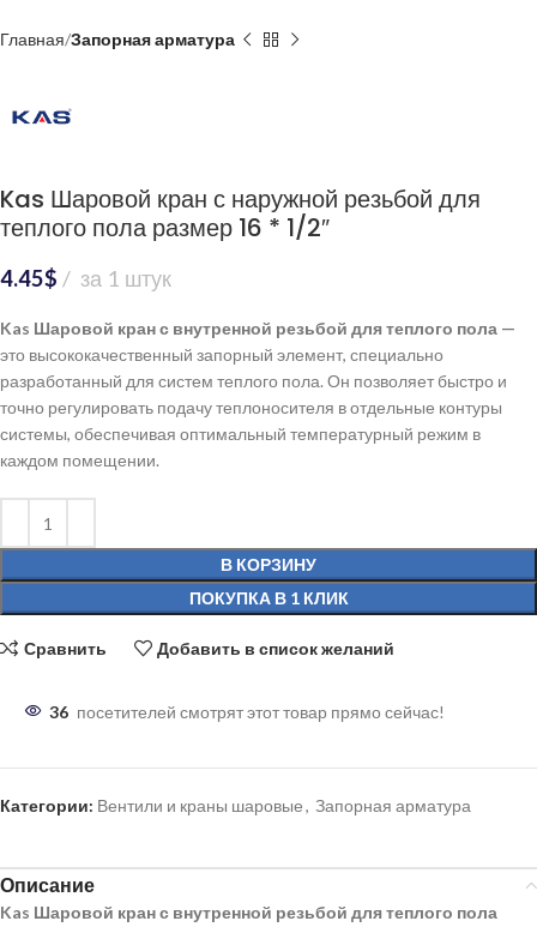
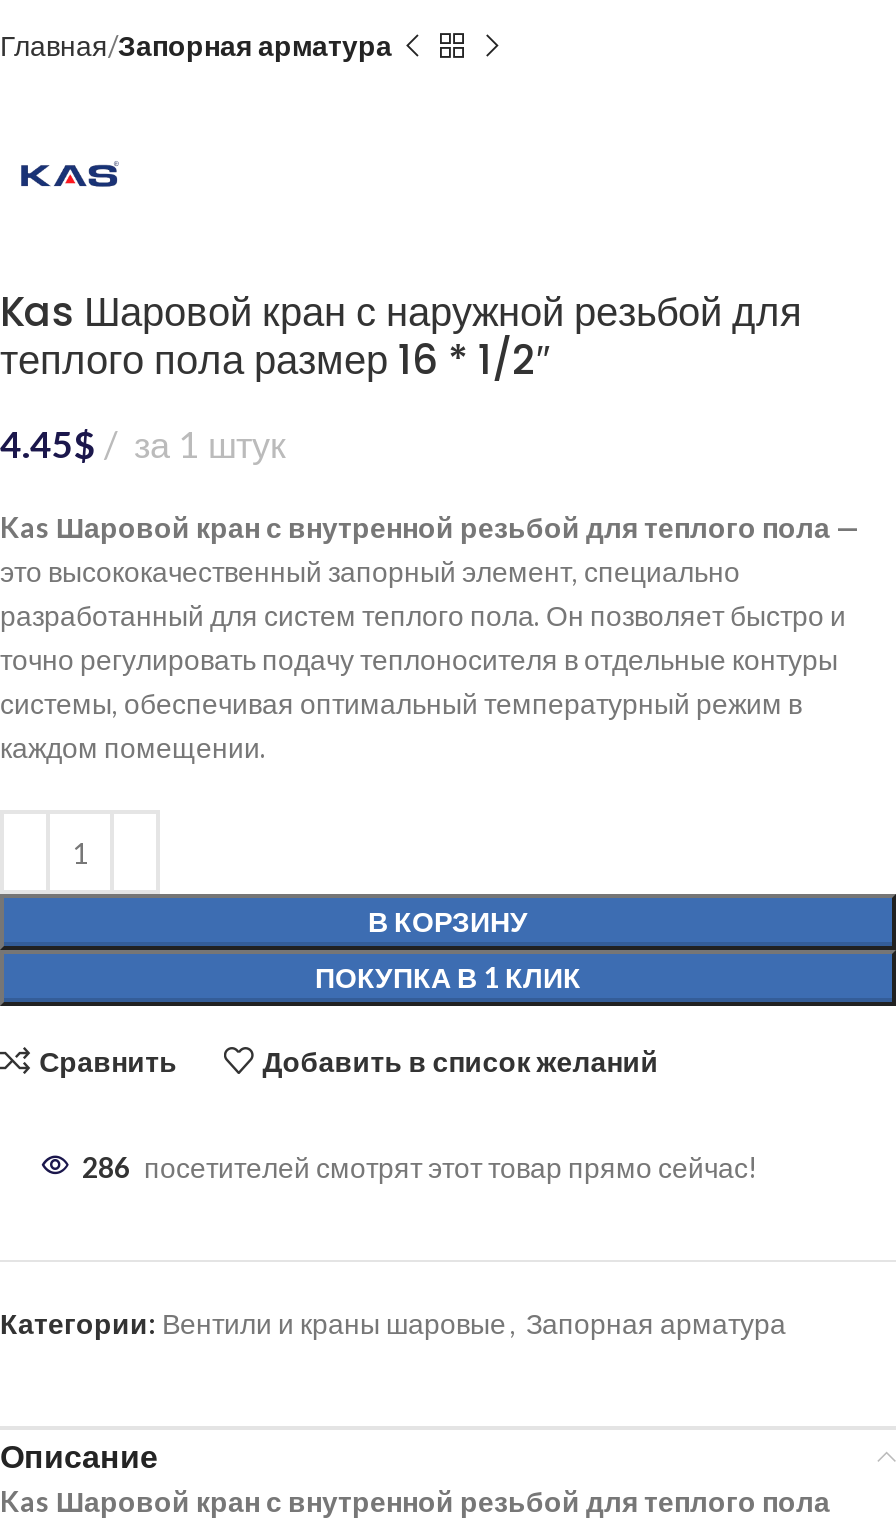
- 36 посетителей смотрят этот товар прямо сейчас!
+ 286 посетителей смотрят этот товар прямо сейчас!
